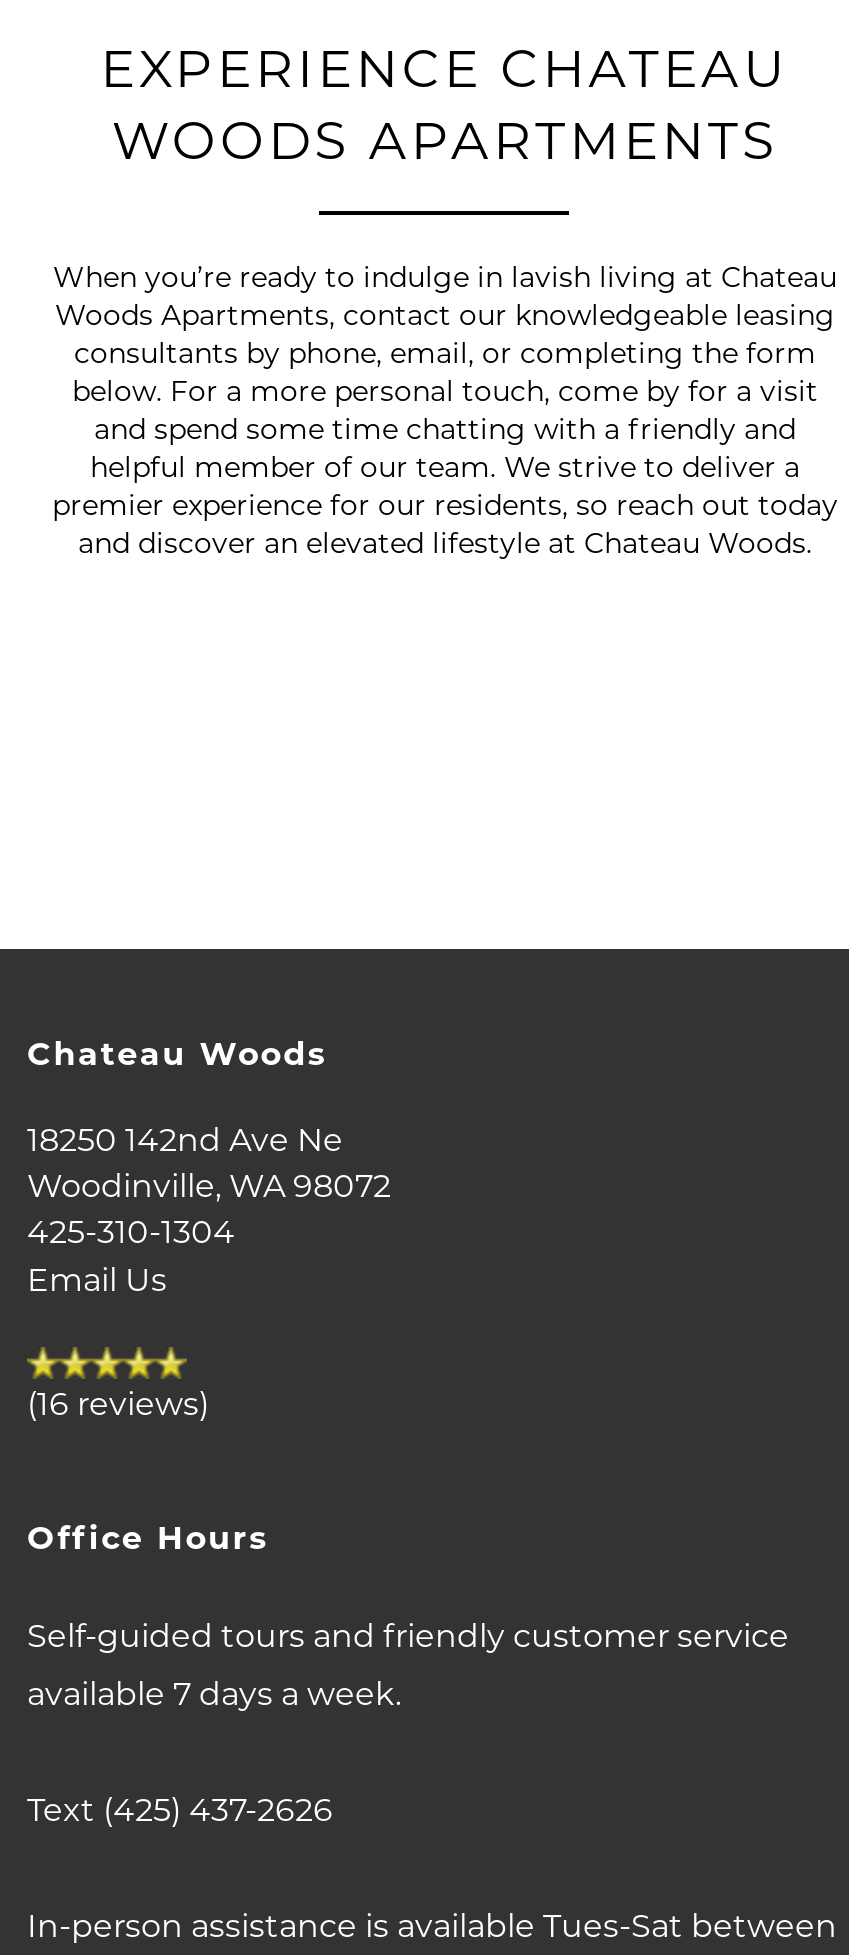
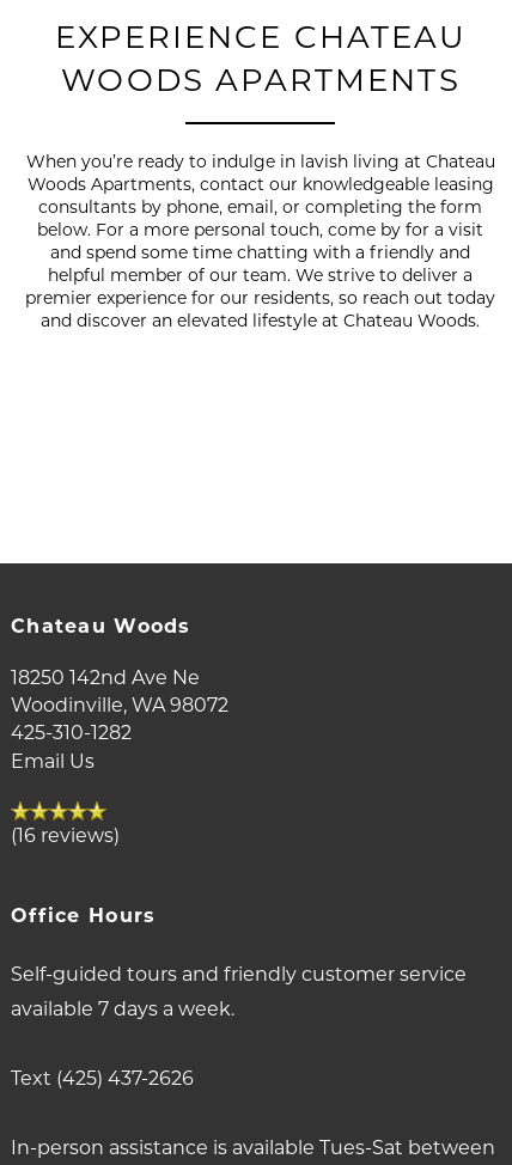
- 425-310-1304
+ 425-310-1282
